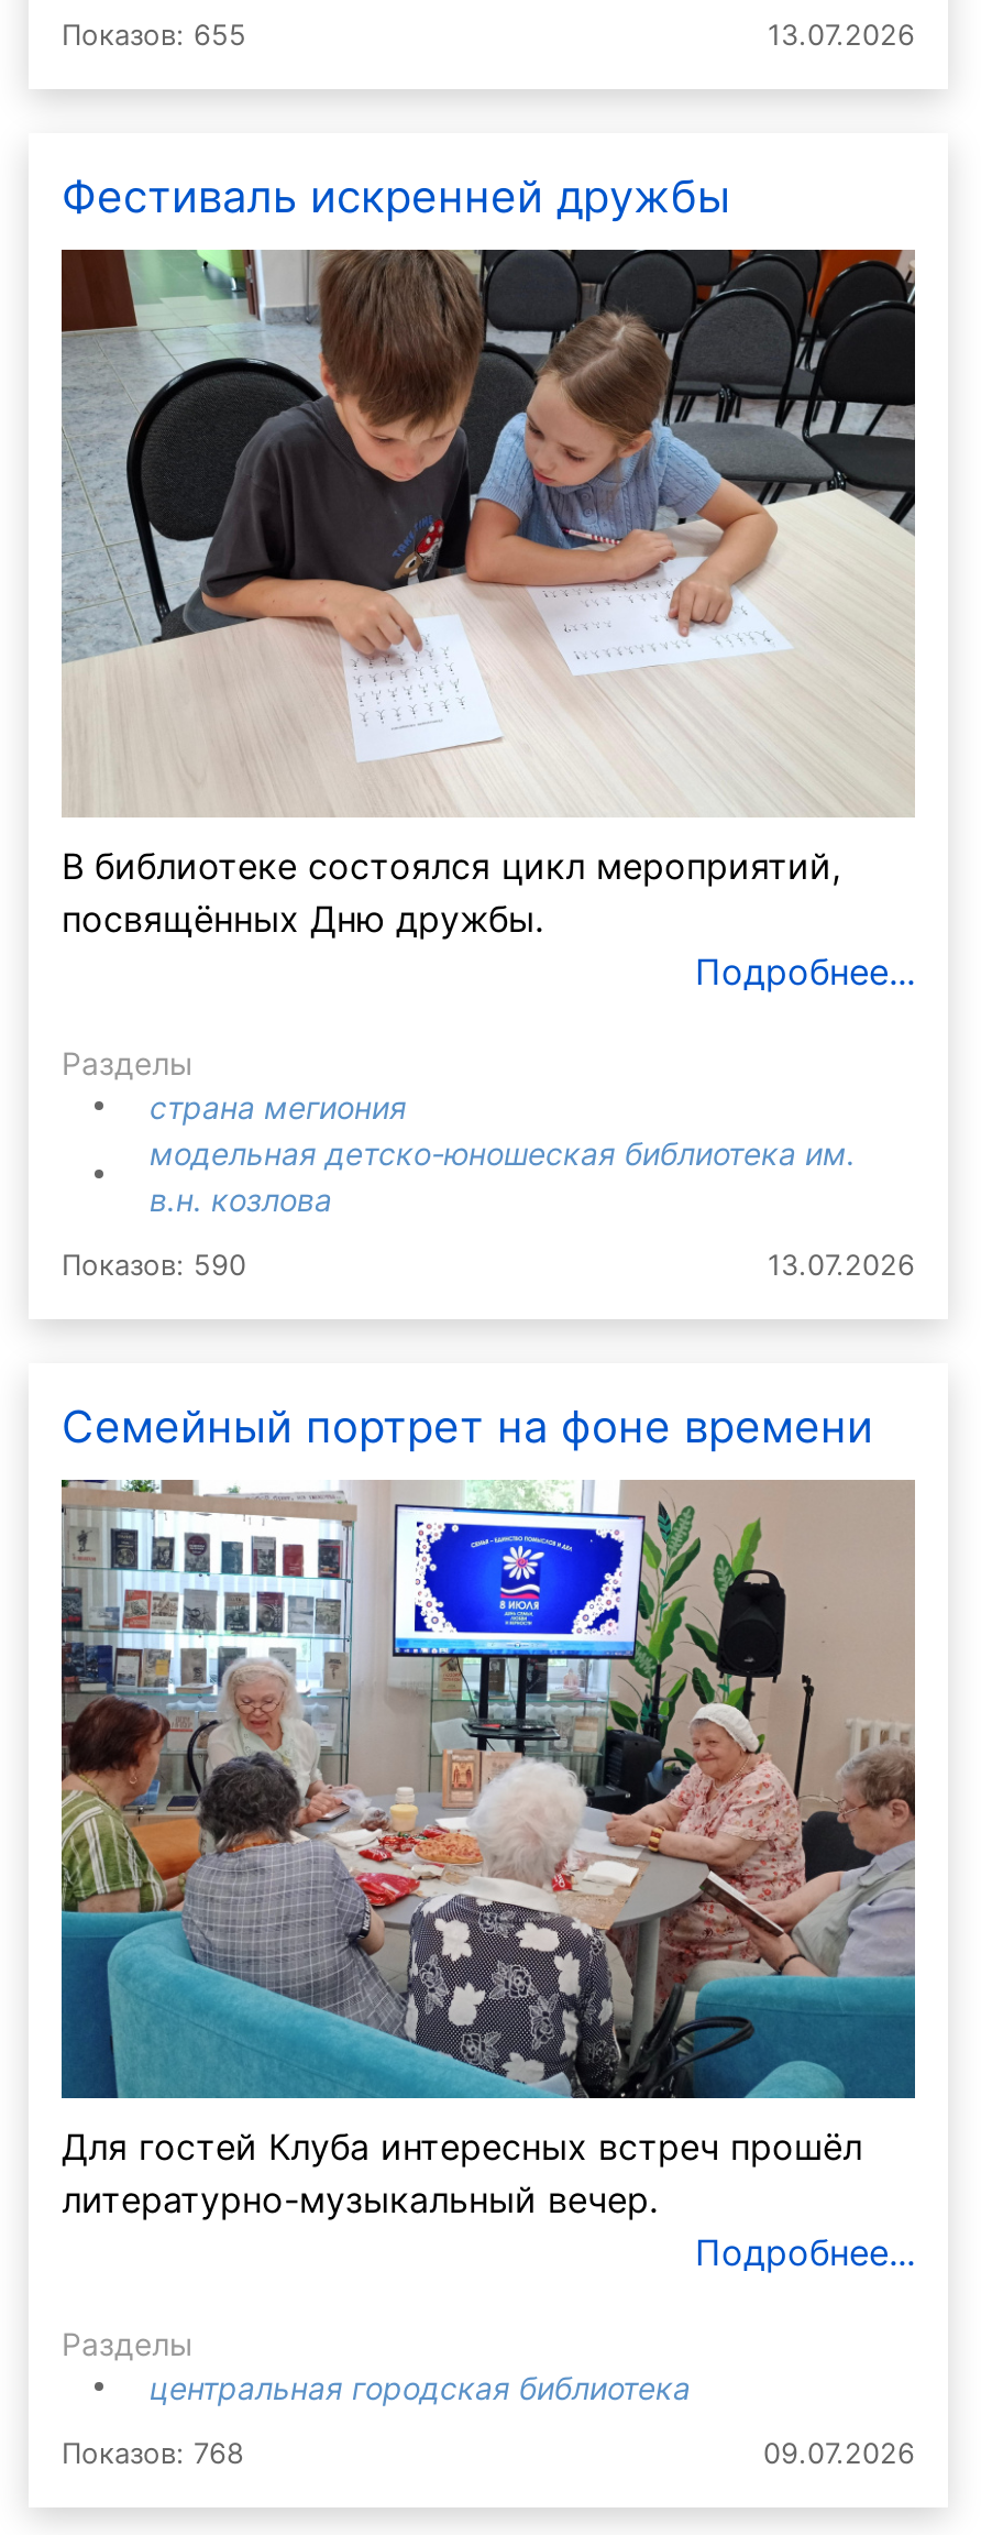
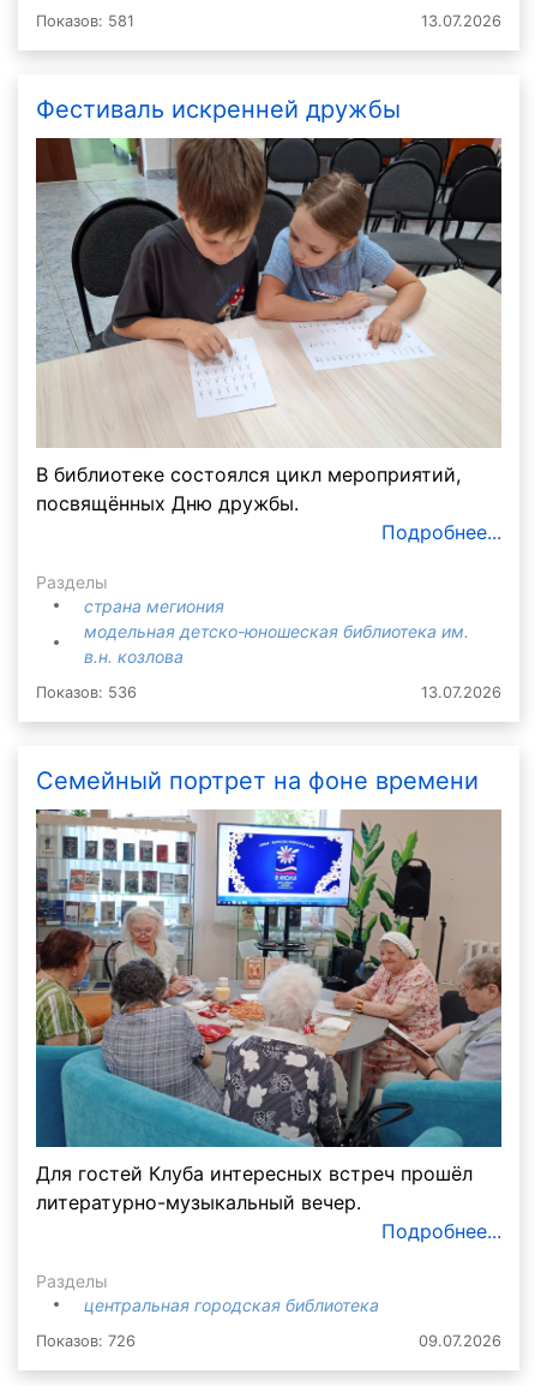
- Показов: 655
+ Показов: 581

- Показов: 590
+ Показов: 536

- Показов: 768
+ Показов: 726
